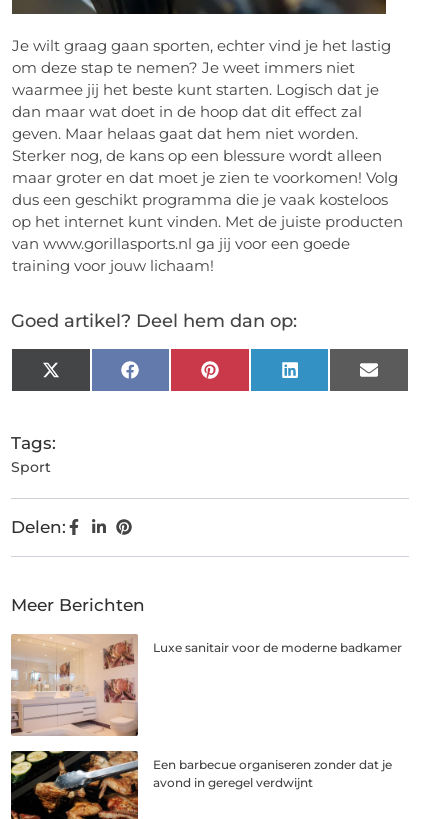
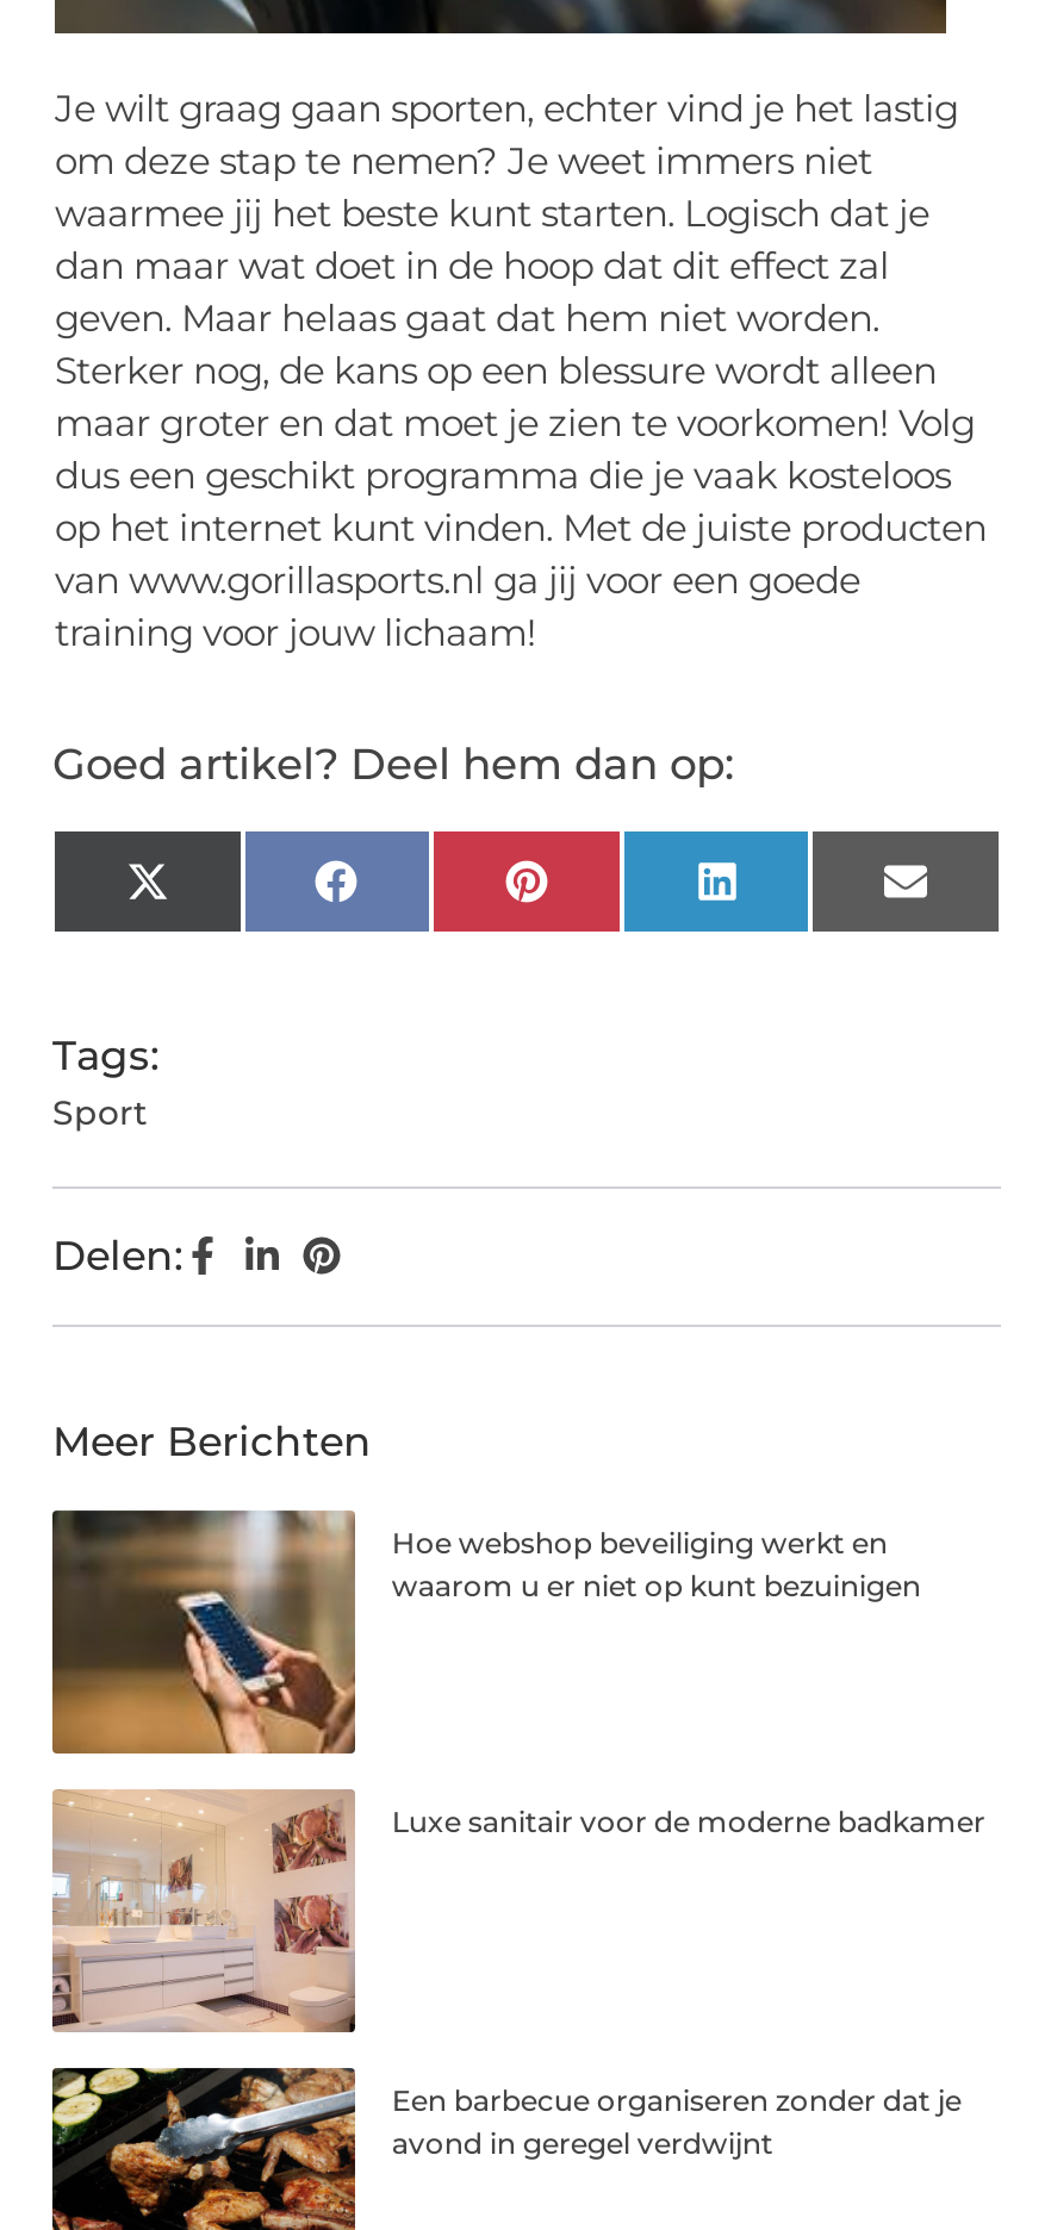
+ [image]
+ Hoe webshop beveiliging werkt en
+ waarom u er niet op kunt bezuinigen
